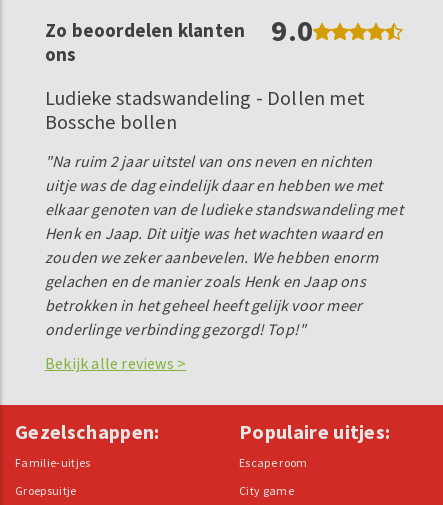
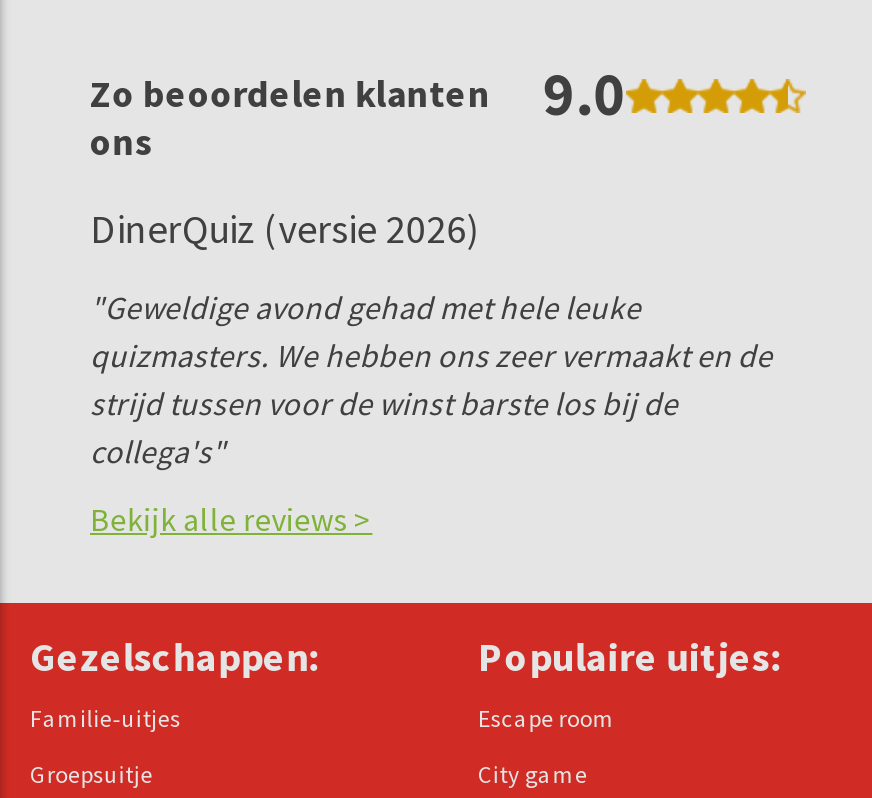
- Ludieke stadswandeling - Dollen met
- Bossche bollen
+ DinerQuiz (versie 2026)

- "Na ruim 2 jaar uitstel van ons neven en nichten
- uitje was de dag eindelijk daar en hebben we met
- elkaar genoten van de ludieke standswandeling met
- Henk en Jaap. Dit uitje was het wachten waard en
- zouden we zeker aanbevelen. We hebben enorm
- gelachen en de manier zoals Henk en Jaap ons
- betrokken in het geheel heeft gelijk voor meer
- onderlinge verbinding gezorgd! Top!"
+ "Geweldige avond gehad met hele leuke
+ quizmasters. We hebben ons zeer vermaakt en de
+ strijd tussen voor de winst barste los bij de
+ collega's"
